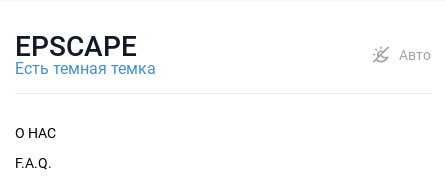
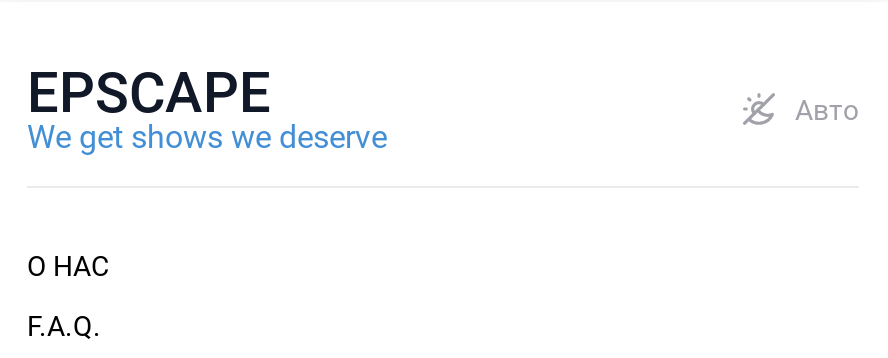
- Есть темная темка
+ We get shows we deserve
